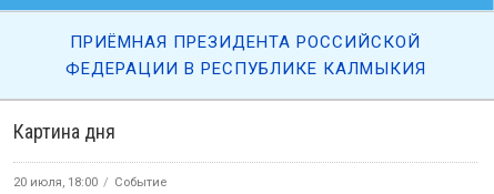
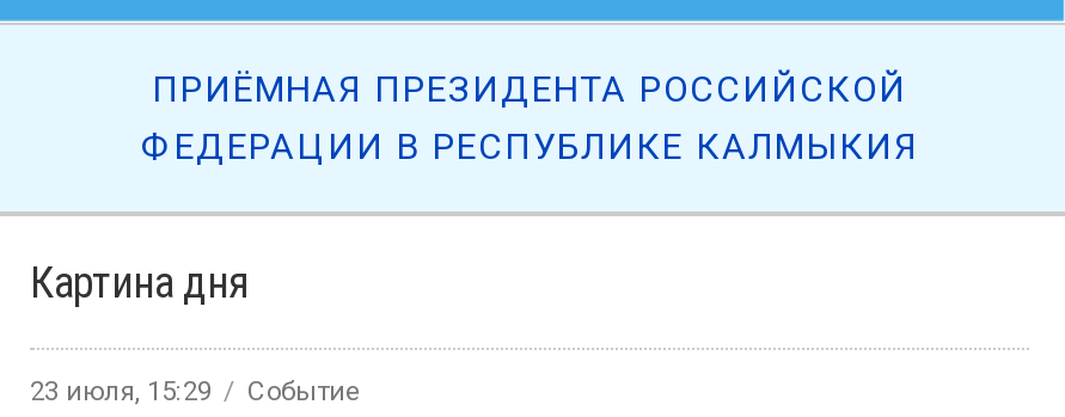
- 20 июля, 18:00 Событие
+ 23 июля, 15:29 Событие
